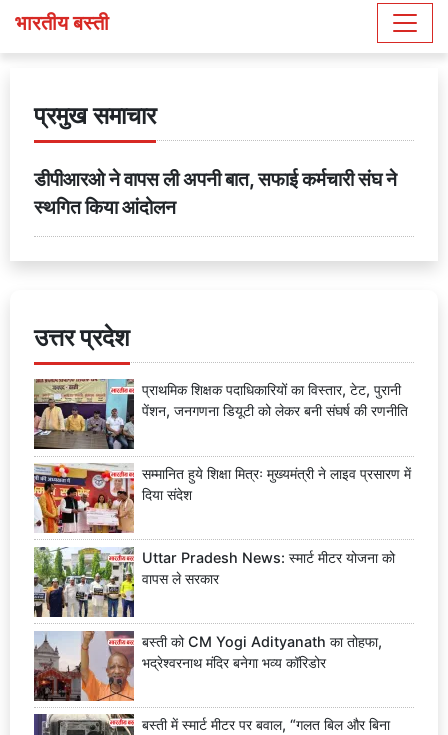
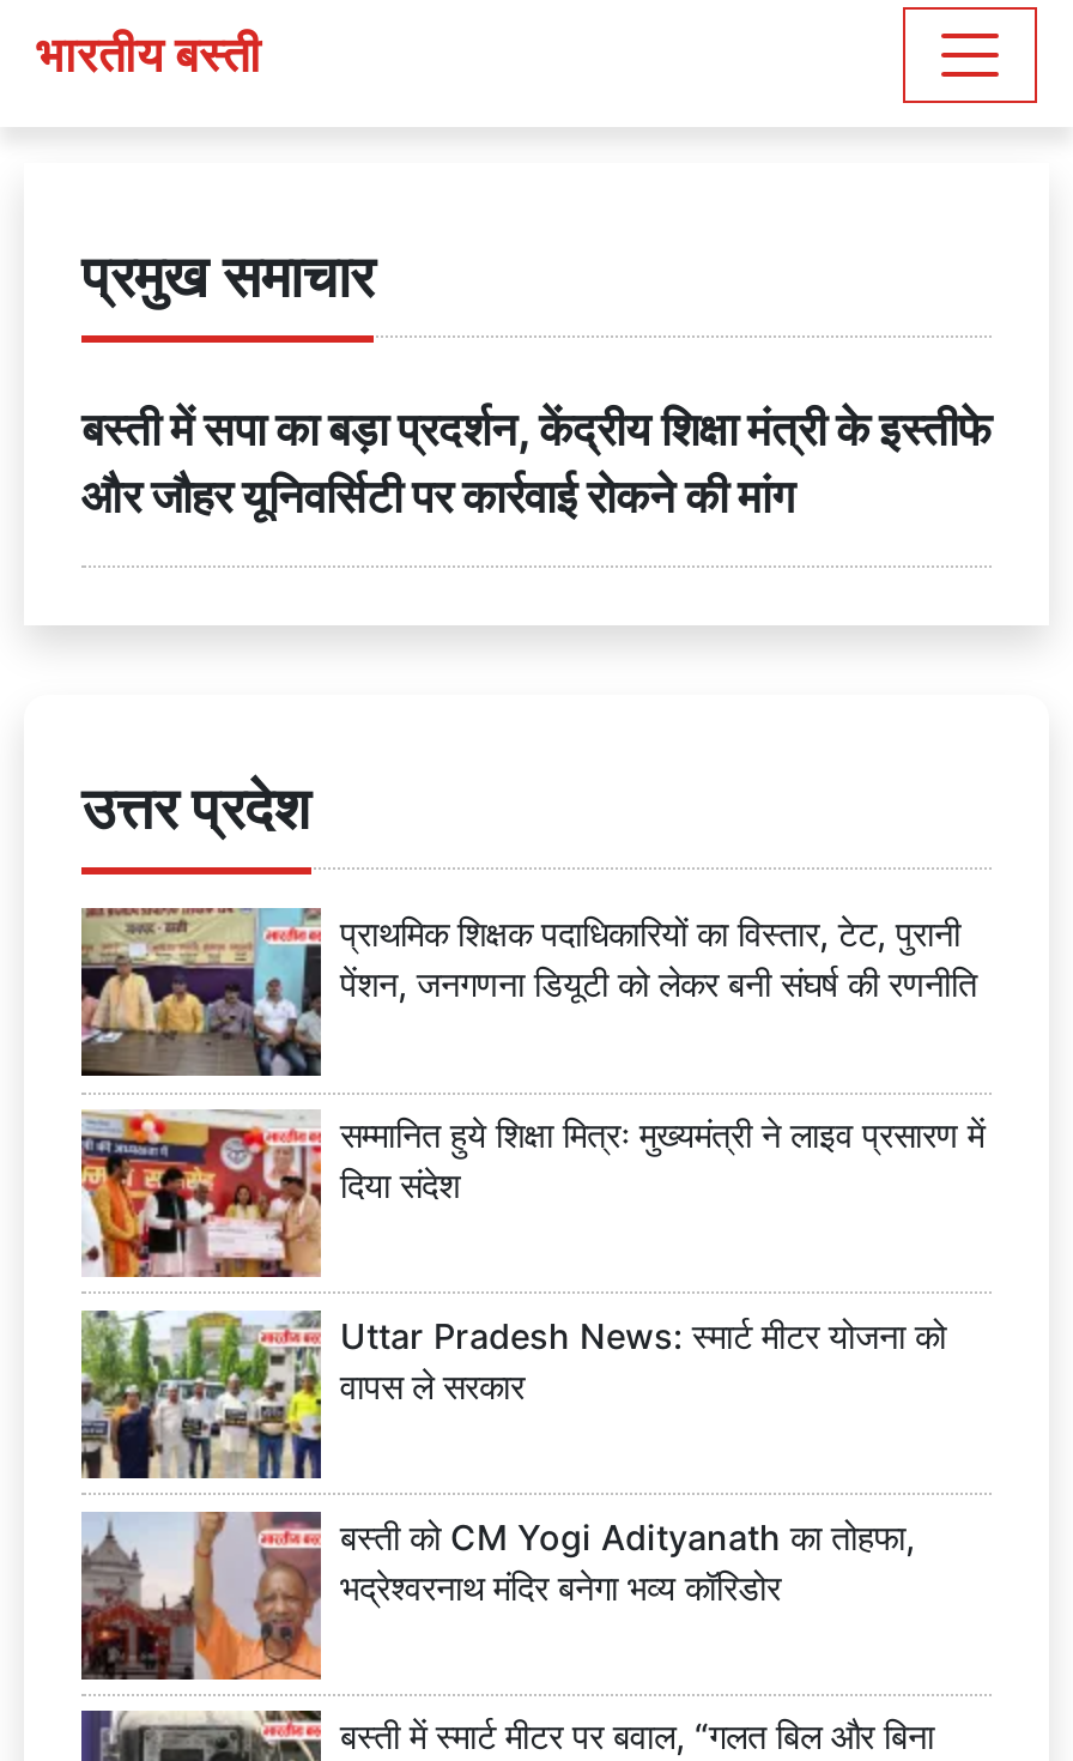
- डीपीआरओ ने वापस ली अपनी बात, सफाई कर्मचारी संघ ने
- स्थगित किया आंदोलन
+ बस्ती में सपा का बड़ा प्रदर्शन, केंद्रीय शिक्षा मंत्री के इस्तीफे
+ और जौहर यूनिवर्सिटी पर कार्रवाई रोकने की मांग
